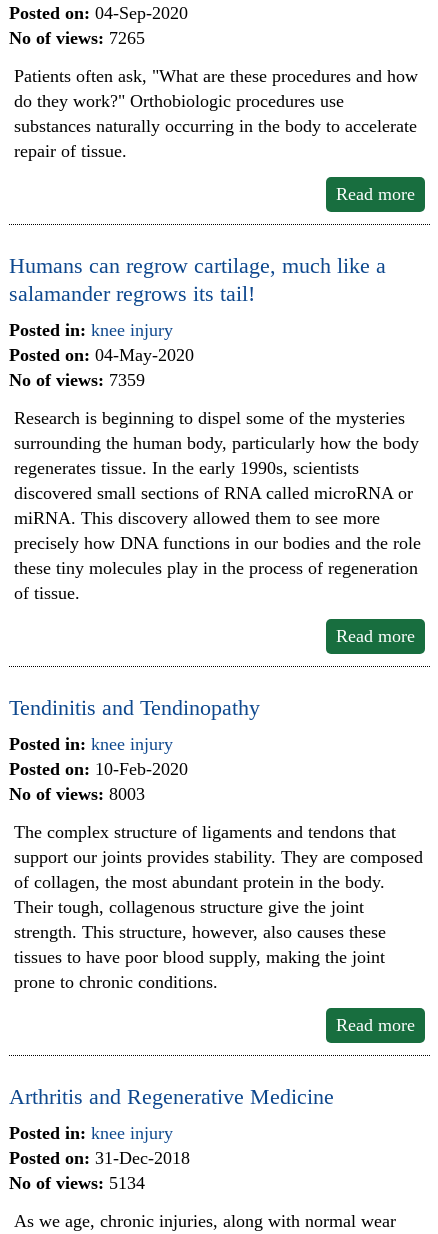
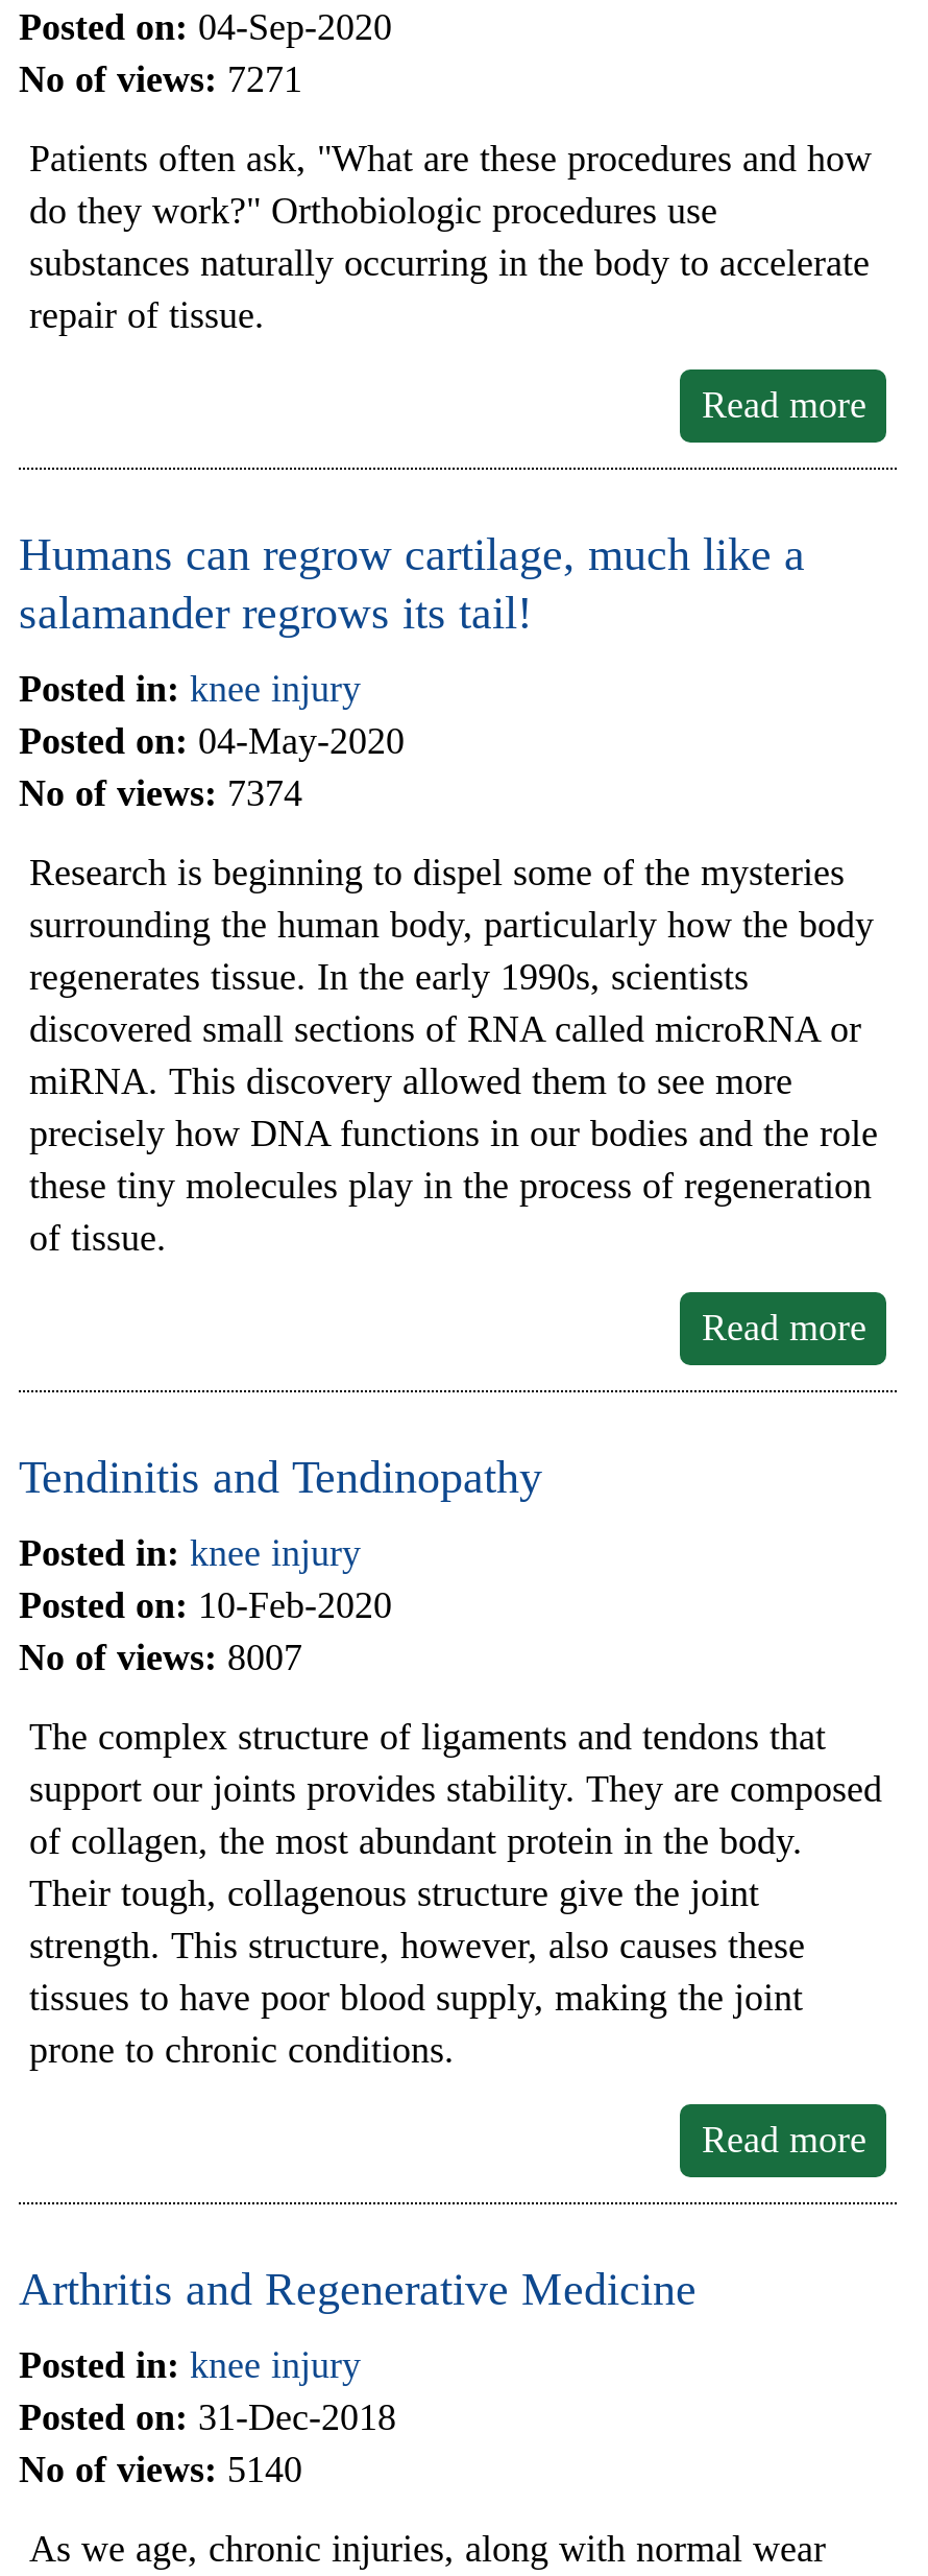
- No of views: 7265
+ No of views: 7271

- No of views: 7359
+ No of views: 7374

- No of views: 8003
+ No of views: 8007

- No of views: 5134
+ No of views: 5140
